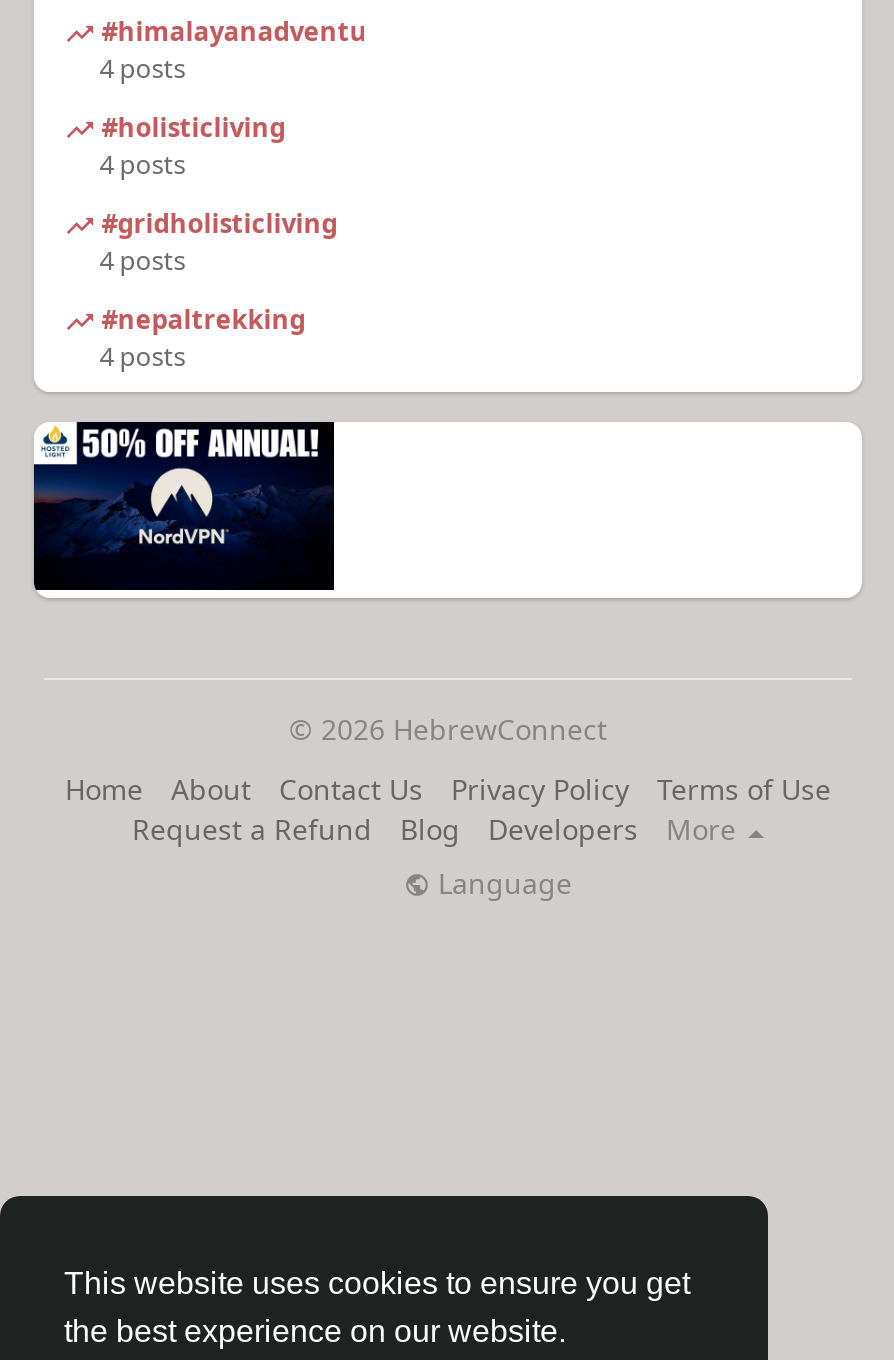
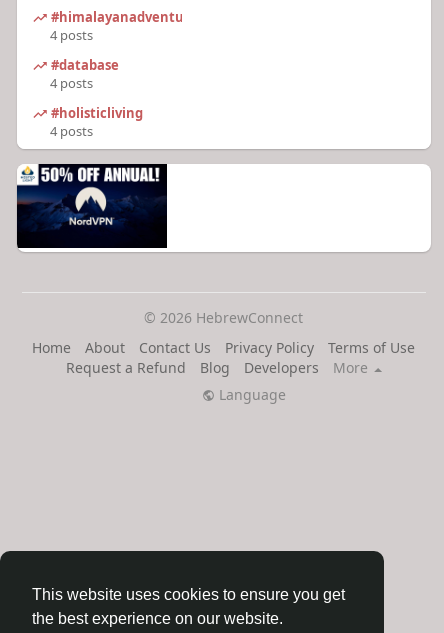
+ #database

moved down: #holisticliving

- #gridholisticliving
- 4 posts
- #nepaltrekking
